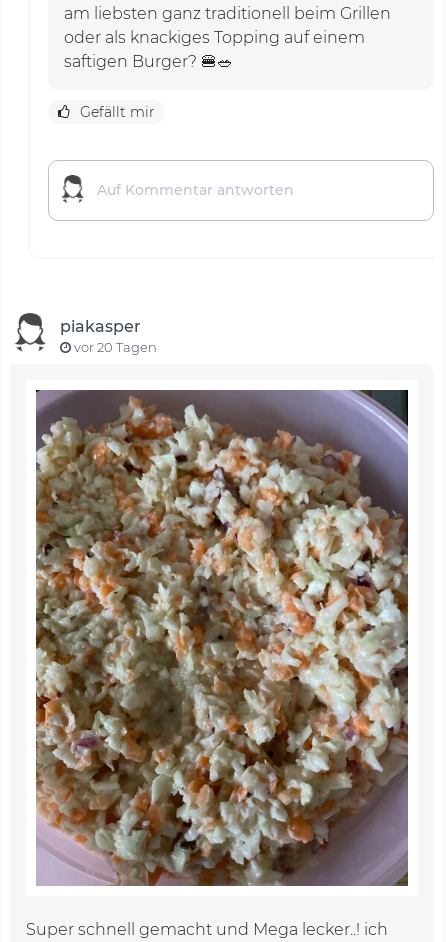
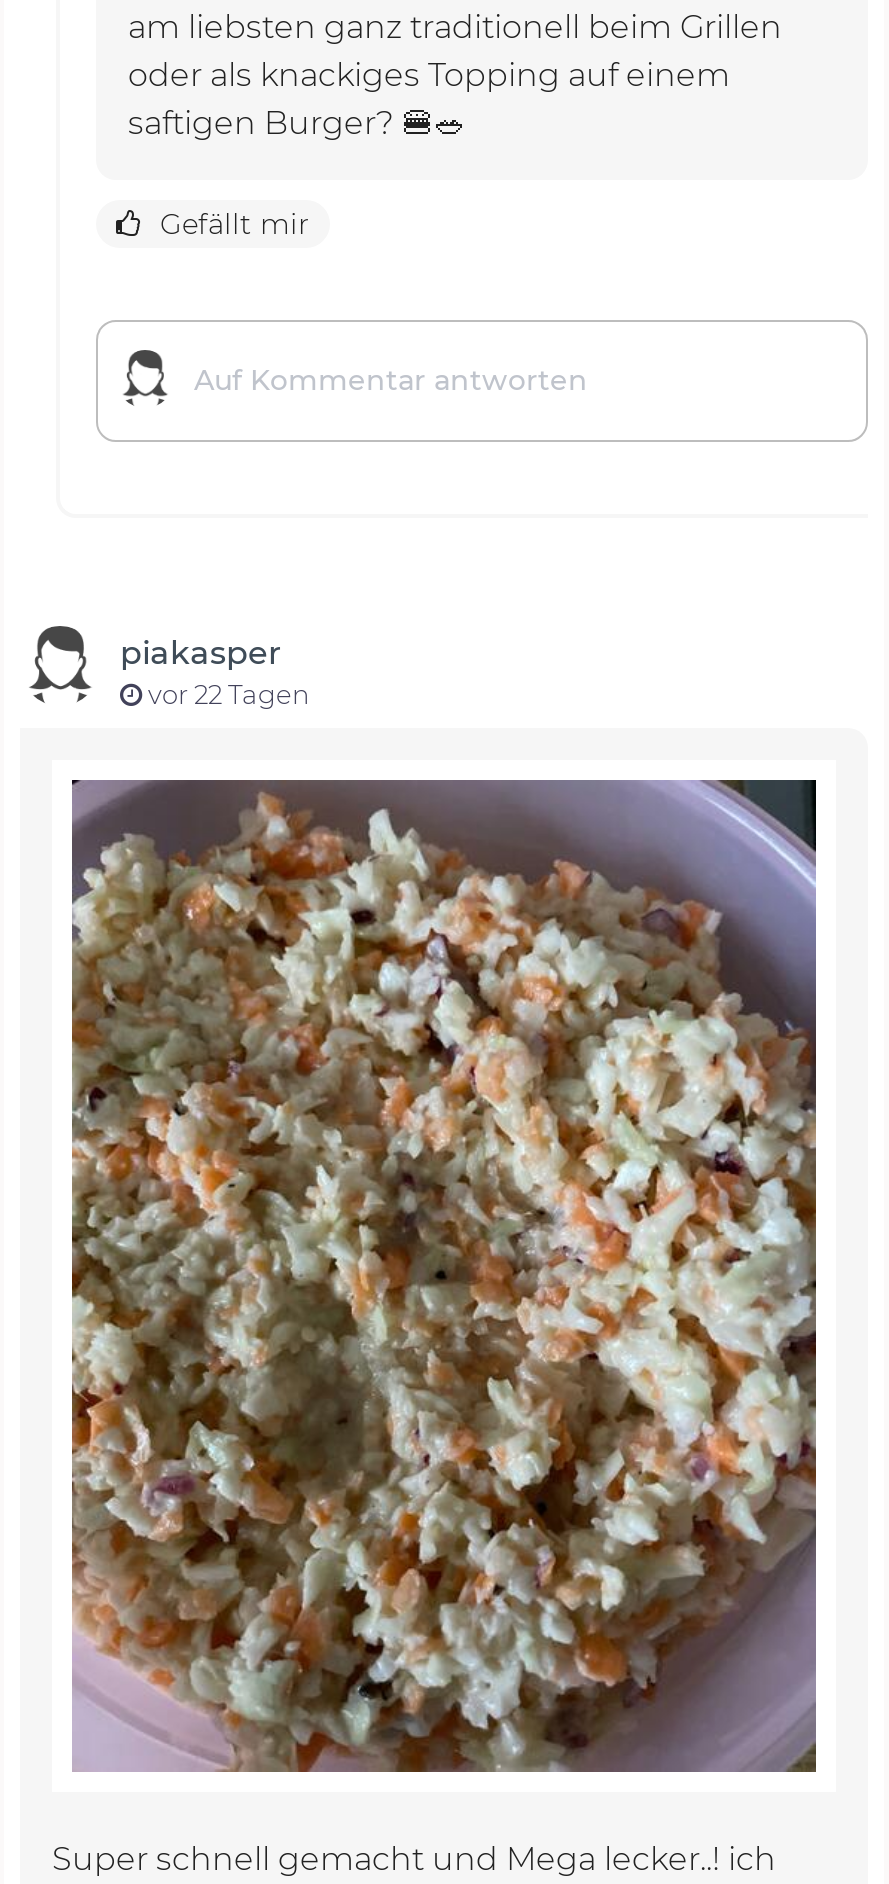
- vor 20 Tagen
+ vor 22 Tagen
